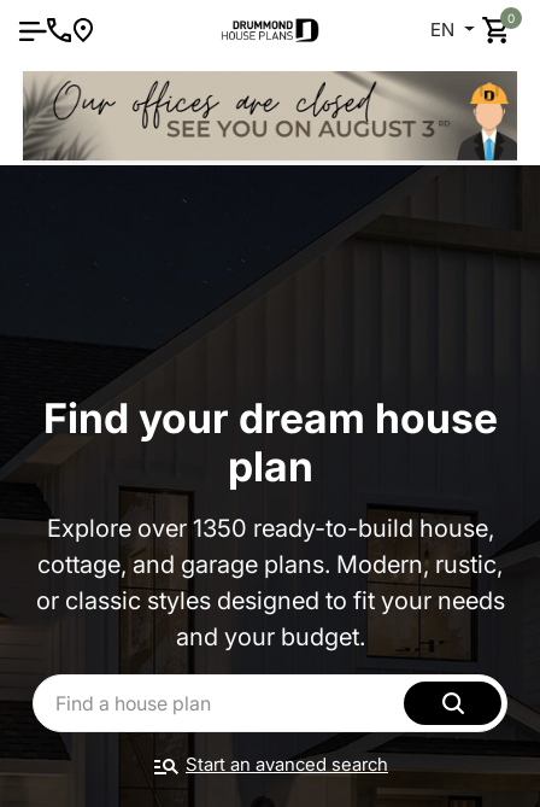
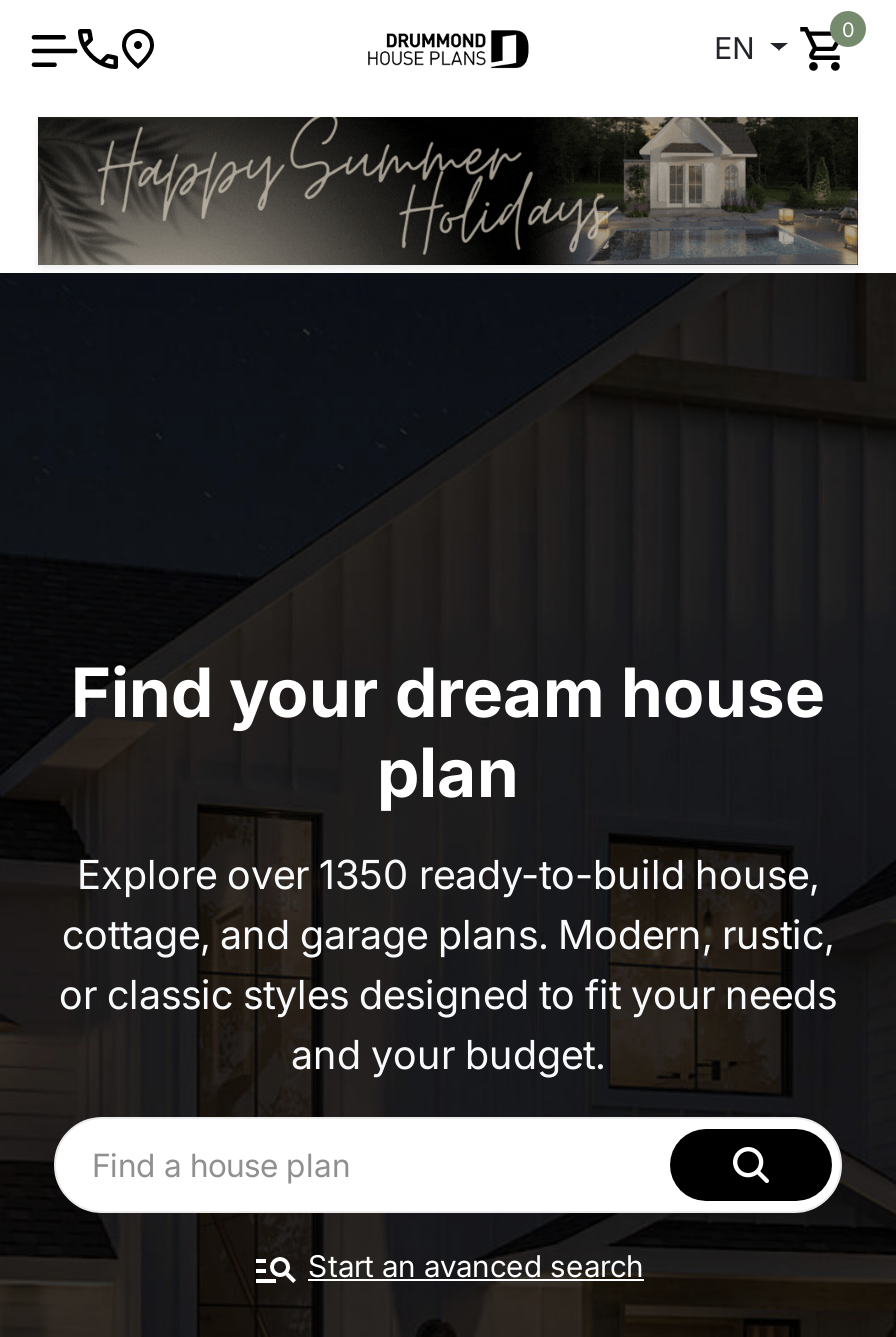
- [image]
+ [image]
